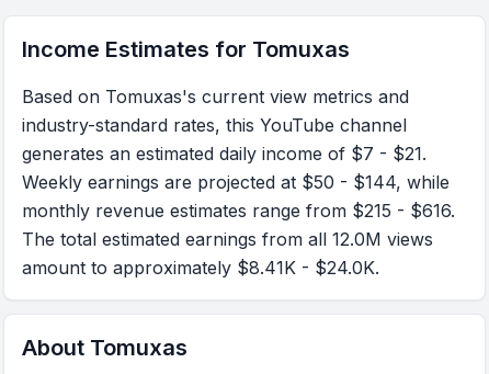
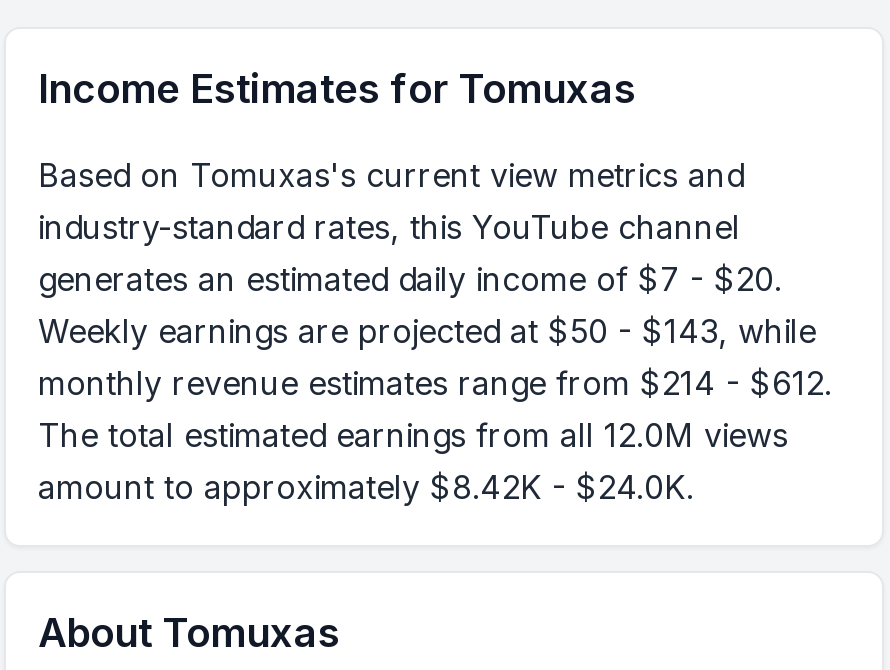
- generates an estimated daily income of $7 - $21.
+ generates an estimated daily income of $7 - $20.

- Weekly earnings are projected at $50 - $144, while
+ Weekly earnings are projected at $50 - $143, while

- monthly revenue estimates range from $215 - $616.
+ monthly revenue estimates range from $214 - $612.

- amount to approximately $8.41K - $24.0K.
+ amount to approximately $8.42K - $24.0K.
